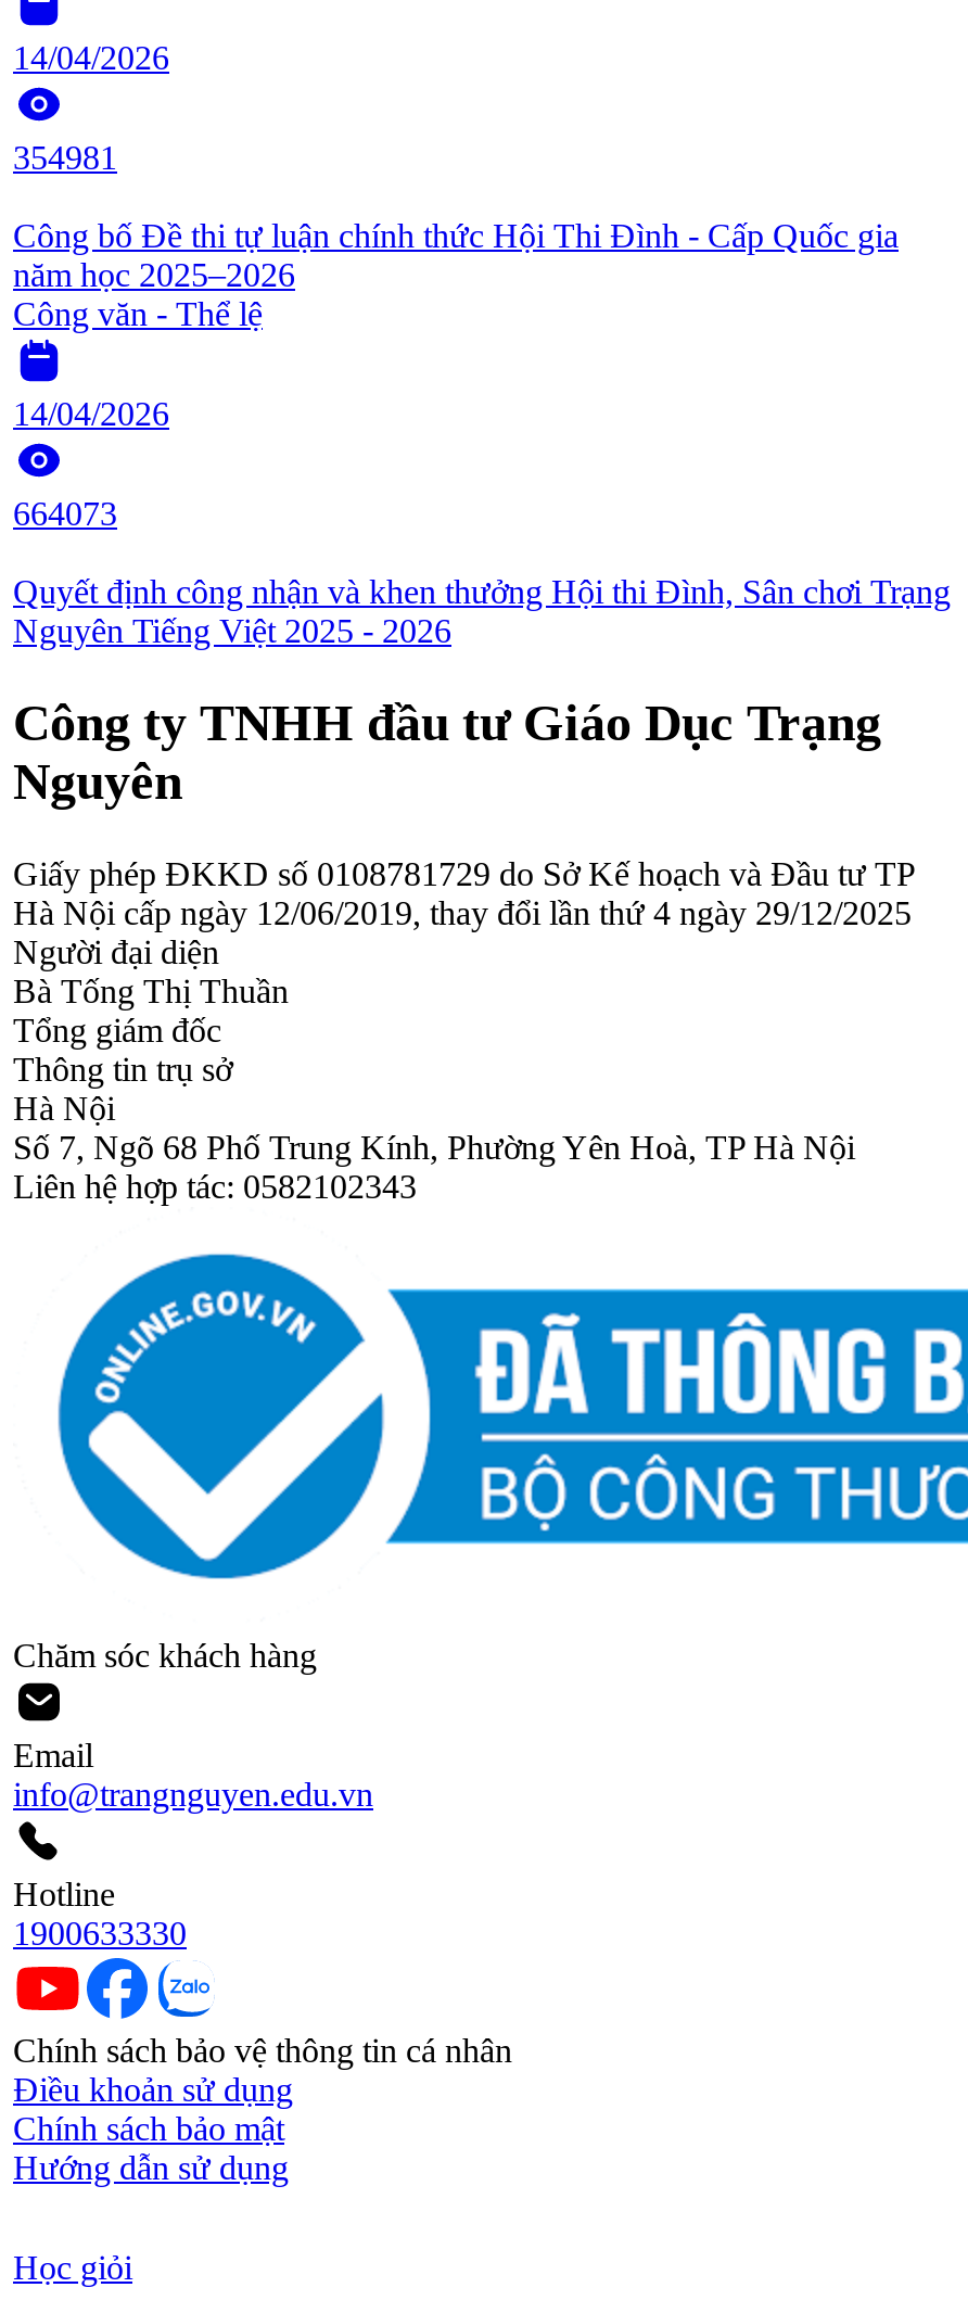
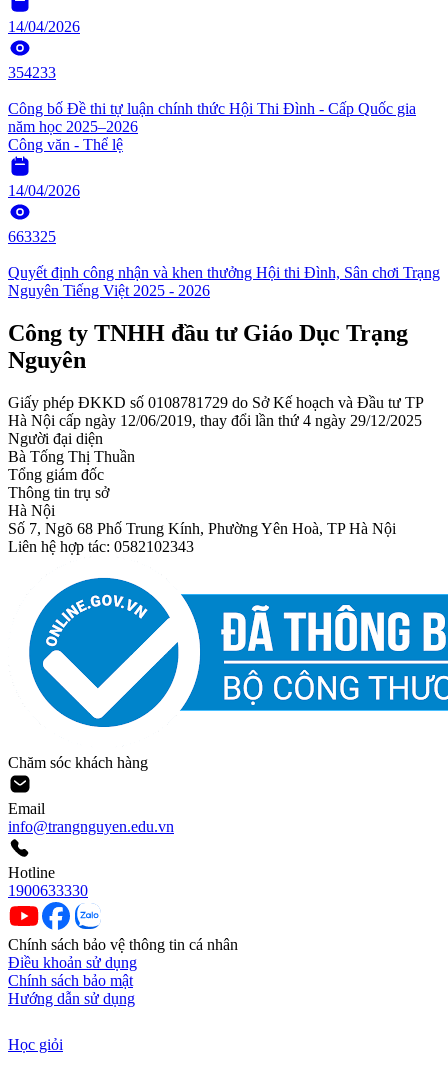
- 354981
+ 354233

- 664073
+ 663325
